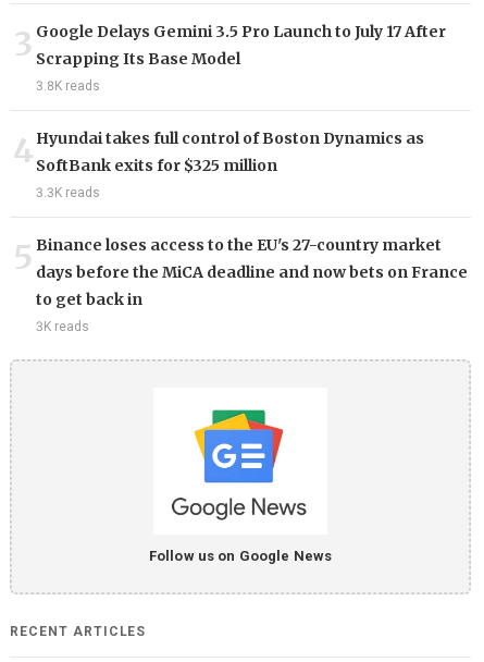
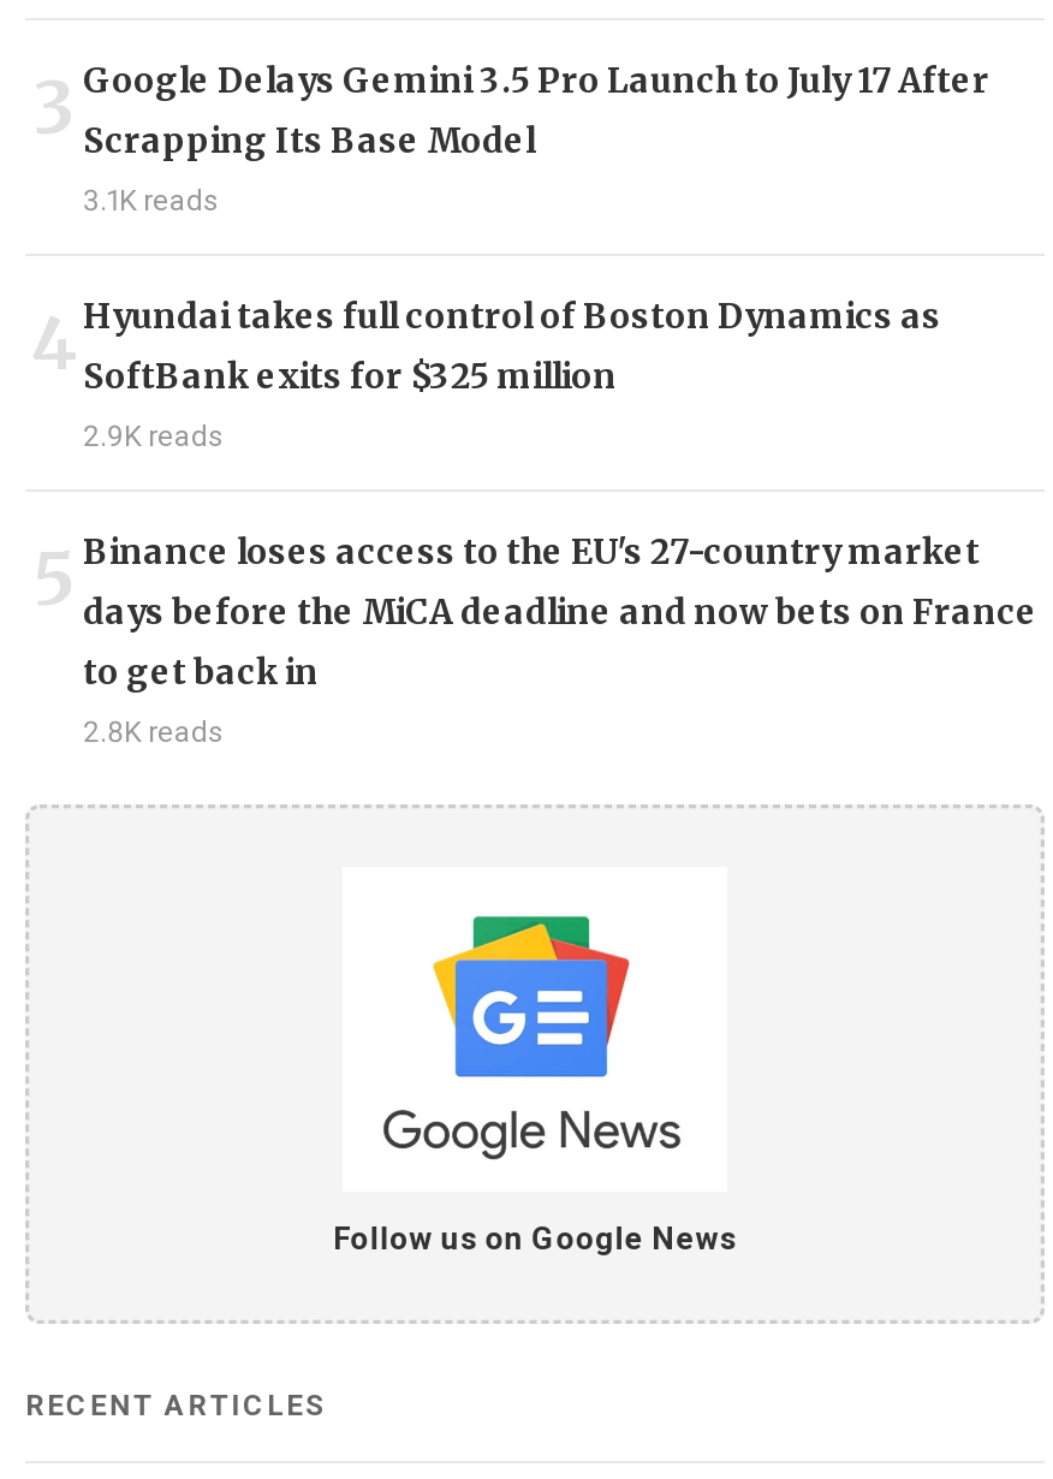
- 3.8K reads
+ 3.1K reads

- 3.3K reads
+ 2.9K reads

- 3K reads
+ 2.8K reads
